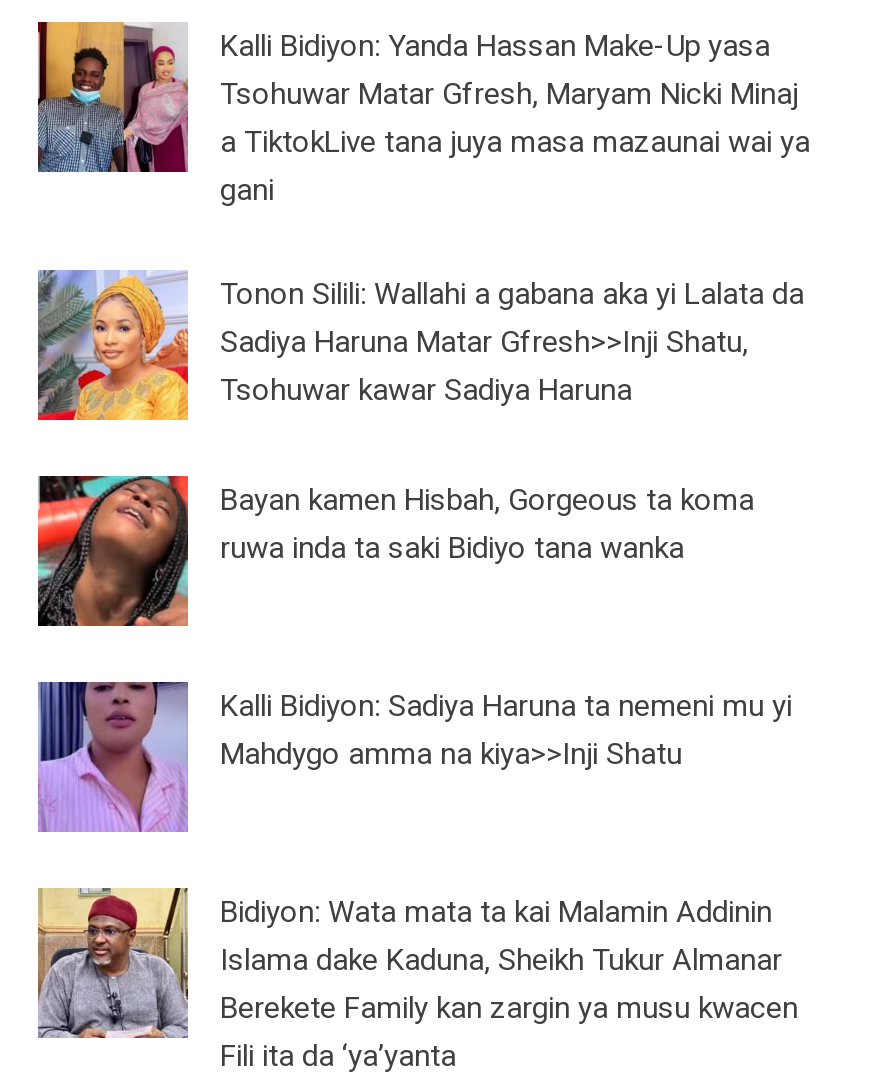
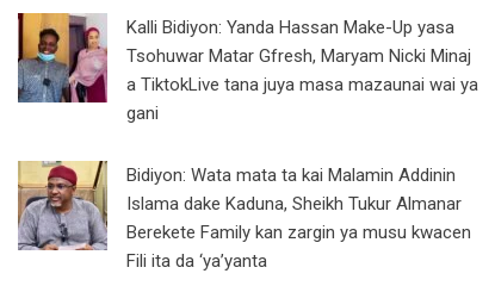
- [image]
- Tonon Silili: Wallahi a gabana aka yi Lalata da
- Sadiya Haruna Matar Gfresh>>Inji Shatu,
- Tsohuwar kawar Sadiya Haruna
- Bayan kamen Hisbah, Gorgeous ta koma
- ruwa inda ta saki Bidiyo tana wanka

- [image]

- [image]
- Kalli Bidiyon: Sadiya Haruna ta nemeni mu yi
- Mahdygo amma na kiya>>Inji Shatu
